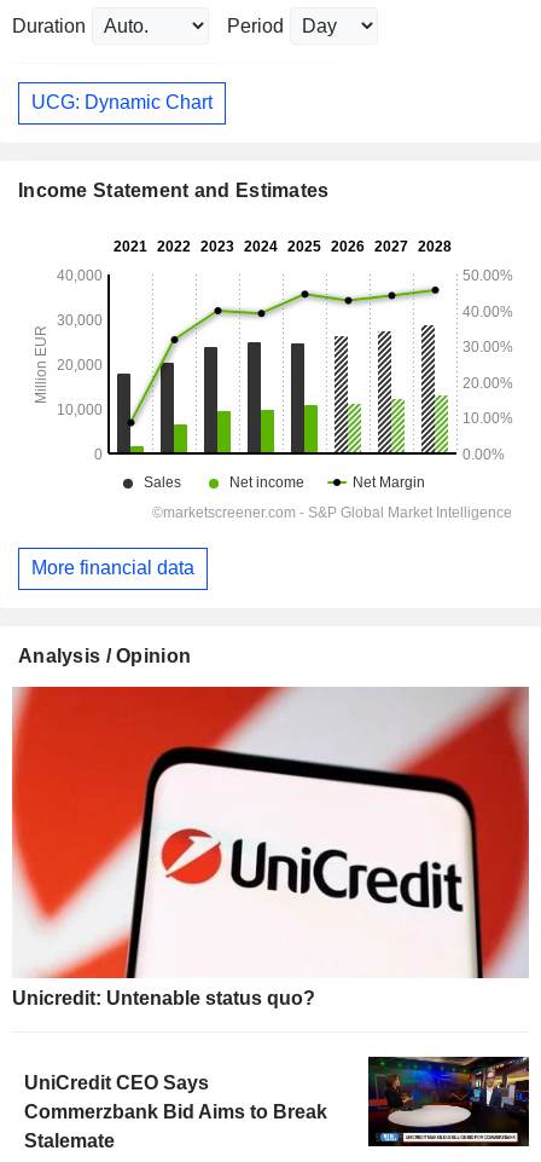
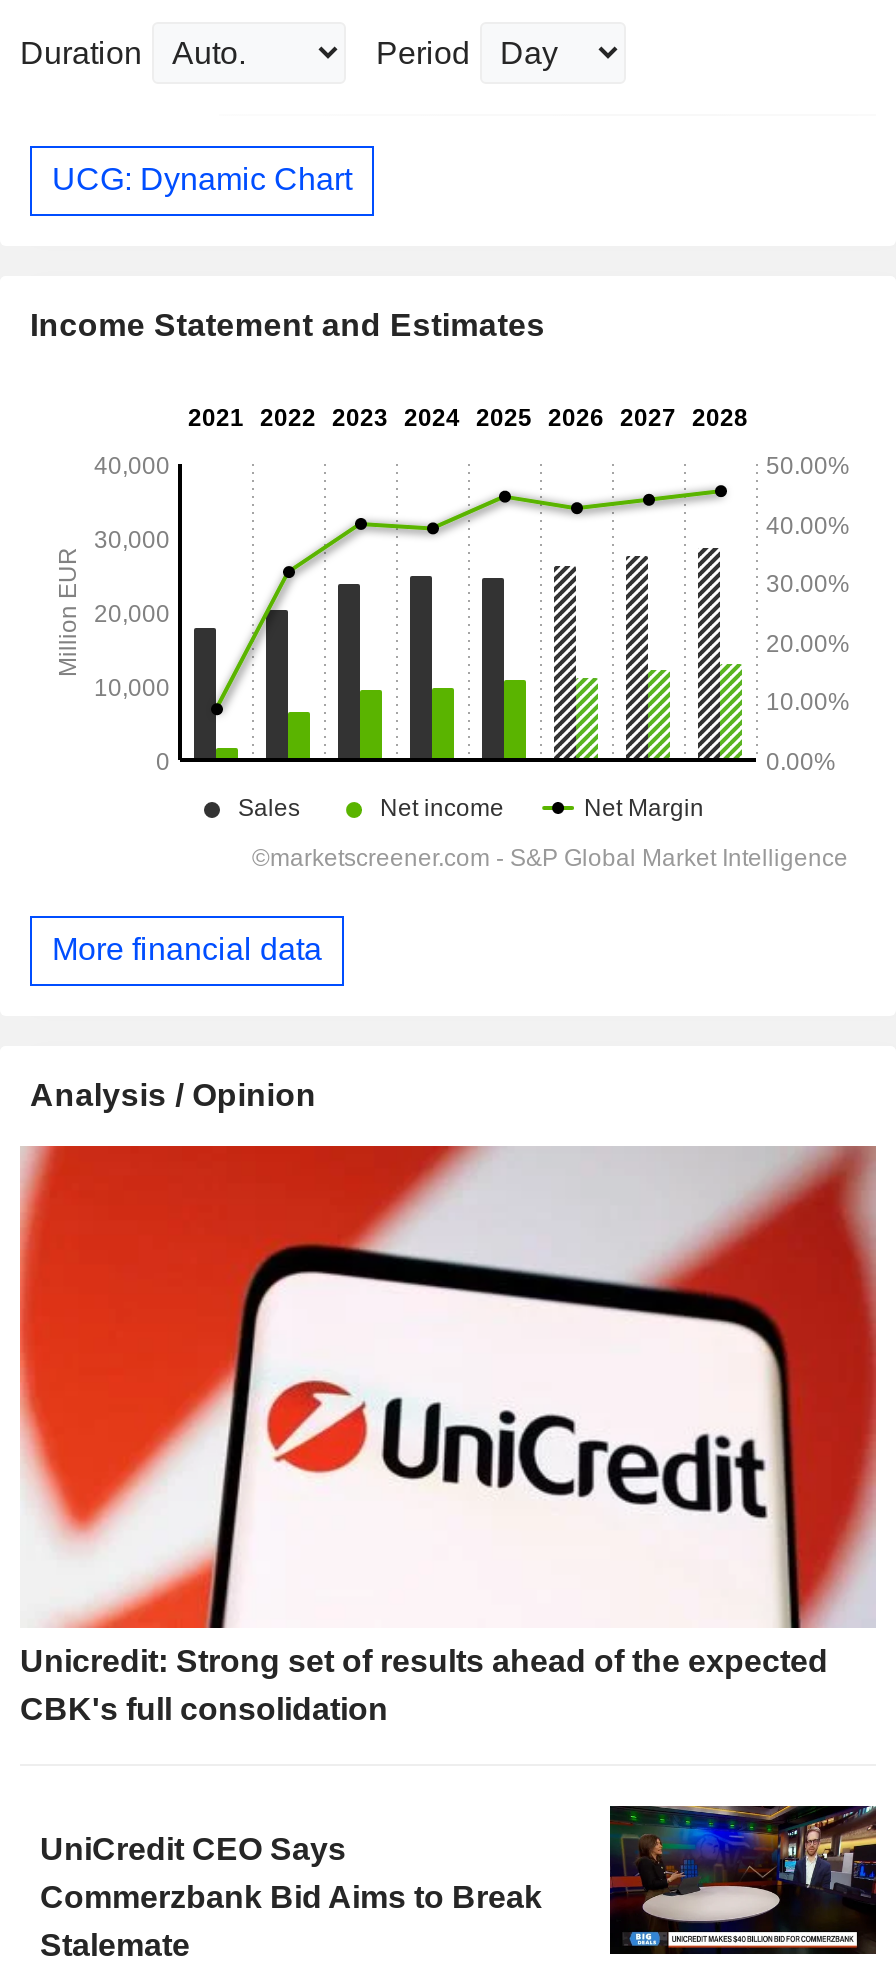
- Unicredit: Untenable status quo?
+ Unicredit: Strong set of results ahead of the expected
+ CBK's full consolidation
